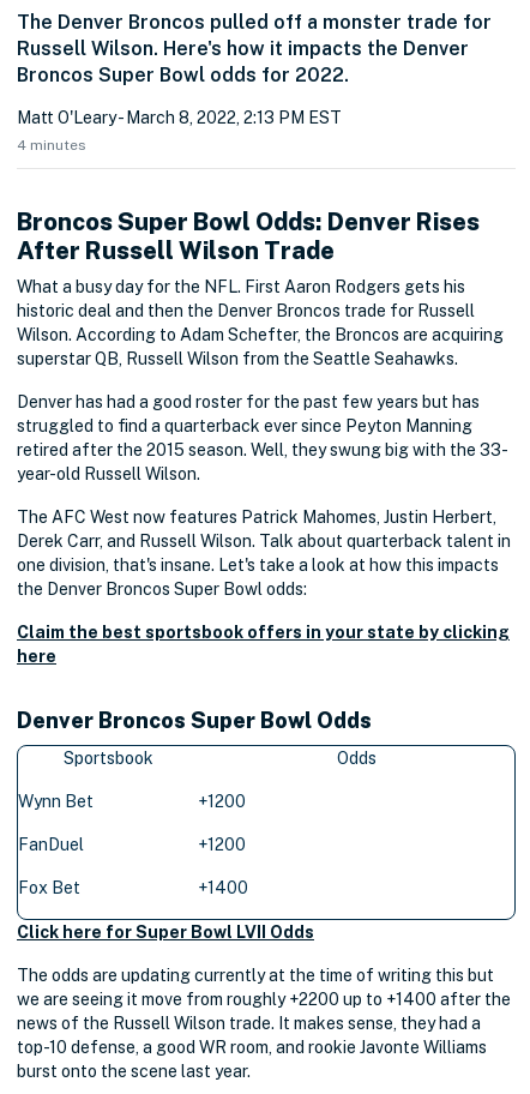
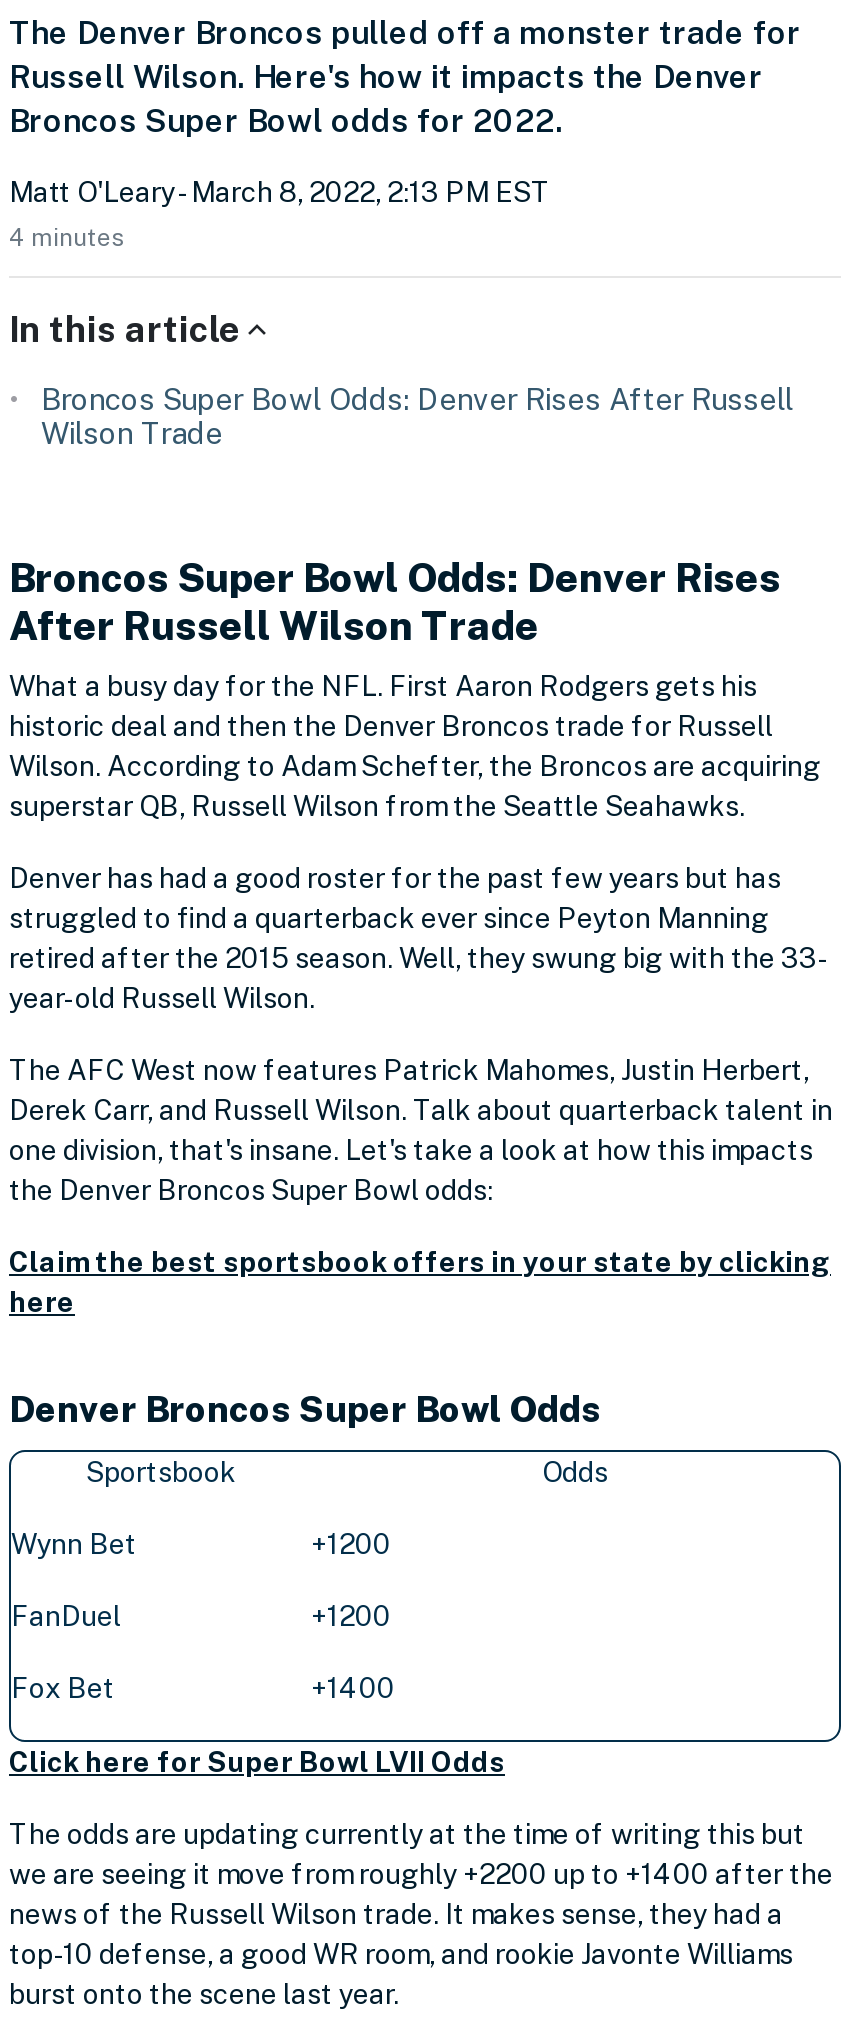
+ In this article
+ Broncos Super Bowl Odds: Denver Rises After Russell
+ Wilson Trade
